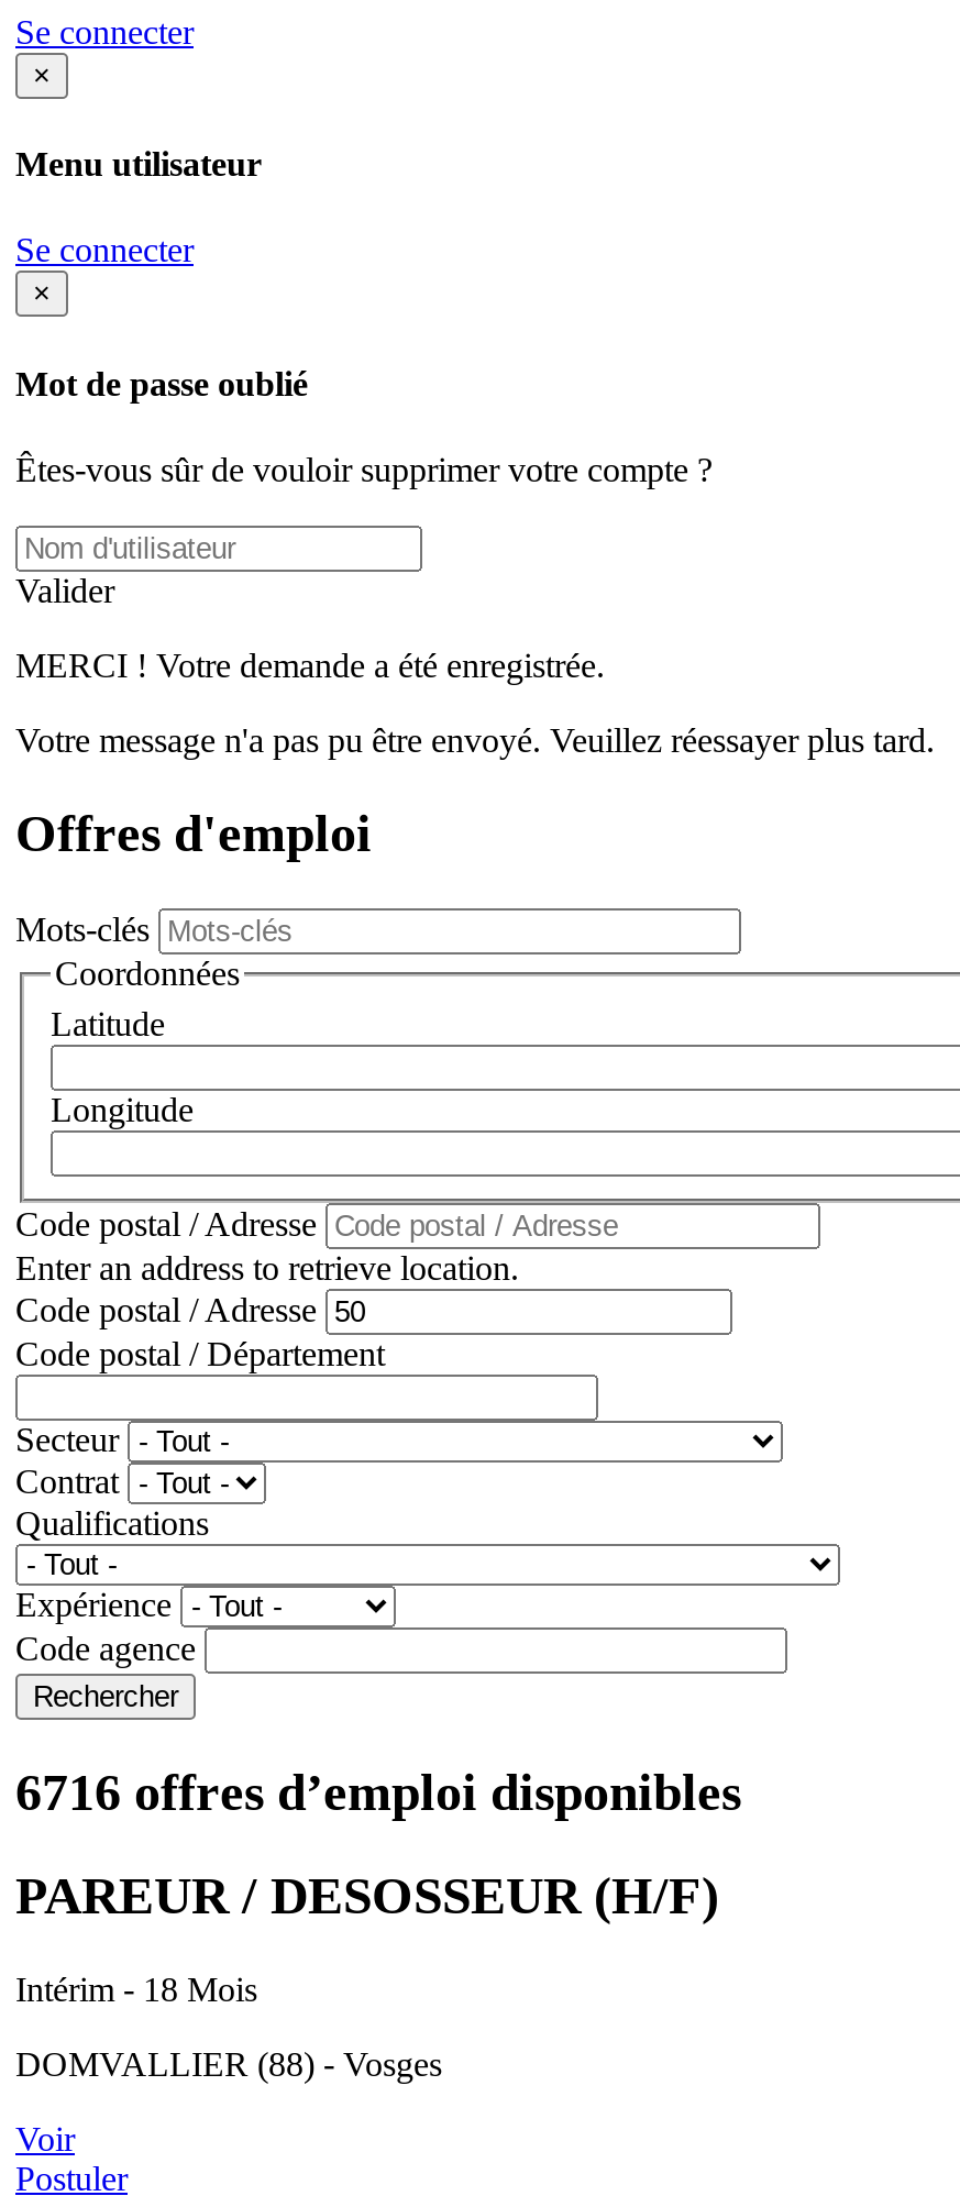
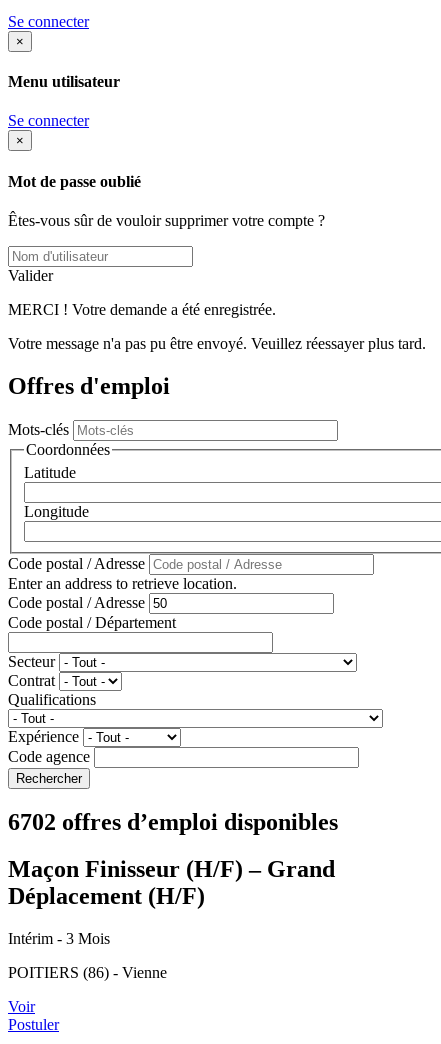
- 6716 offres d’emploi disponibles
+ 6702 offres d’emploi disponibles

- PAREUR / DESOSSEUR (H/F)
+ Maçon Finisseur (H/F) – Grand
+ Déplacement (H/F)

- Intérim - 18 Mois
+ Intérim - 3 Mois

- DOMVALLIER (88) - Vosges
+ POITIERS (86) - Vienne
